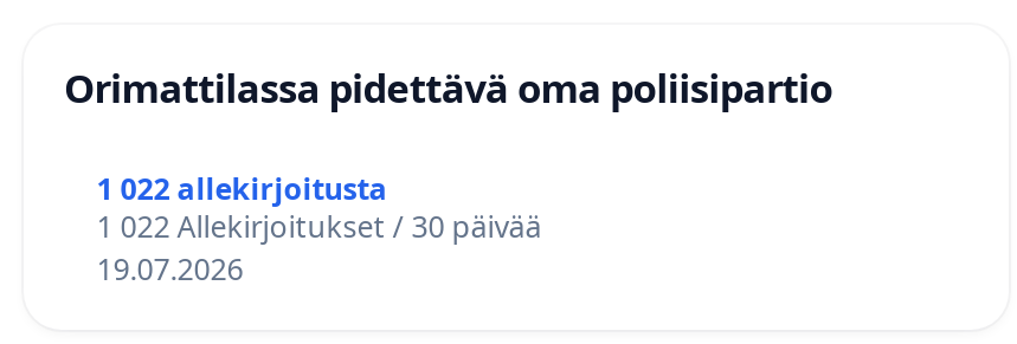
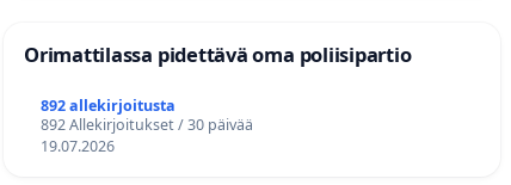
- 1 022 allekirjoitusta
+ 892 allekirjoitusta

- 1 022 Allekirjoitukset / 30 päivää
+ 892 Allekirjoitukset / 30 päivää
